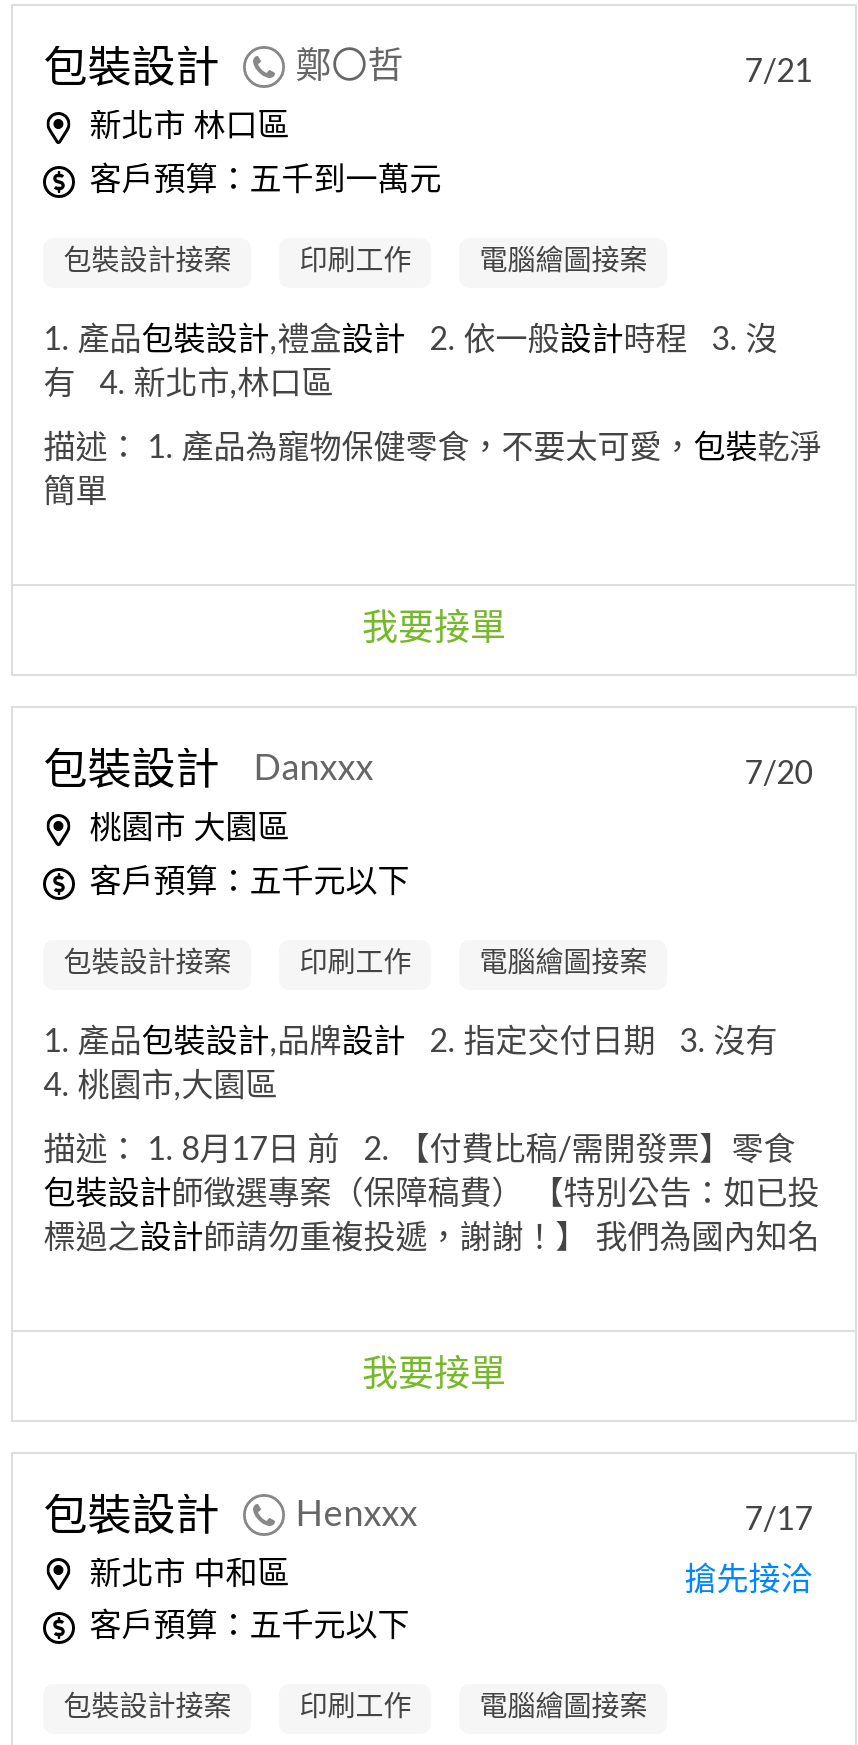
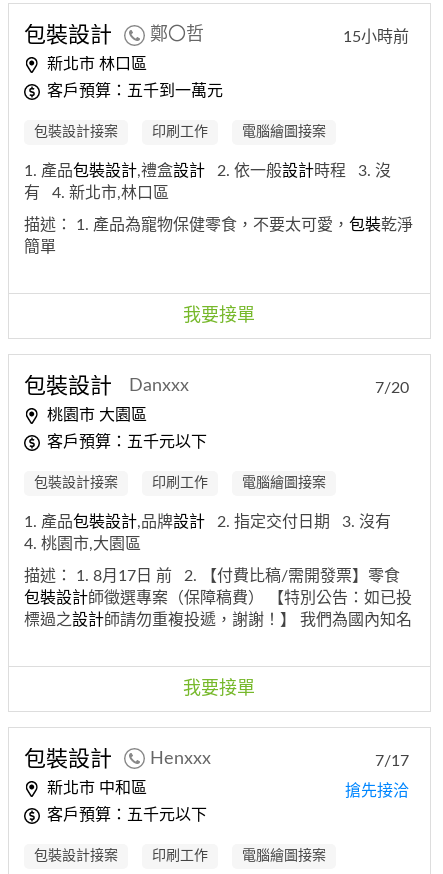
- 7/21
+ 15小時前
